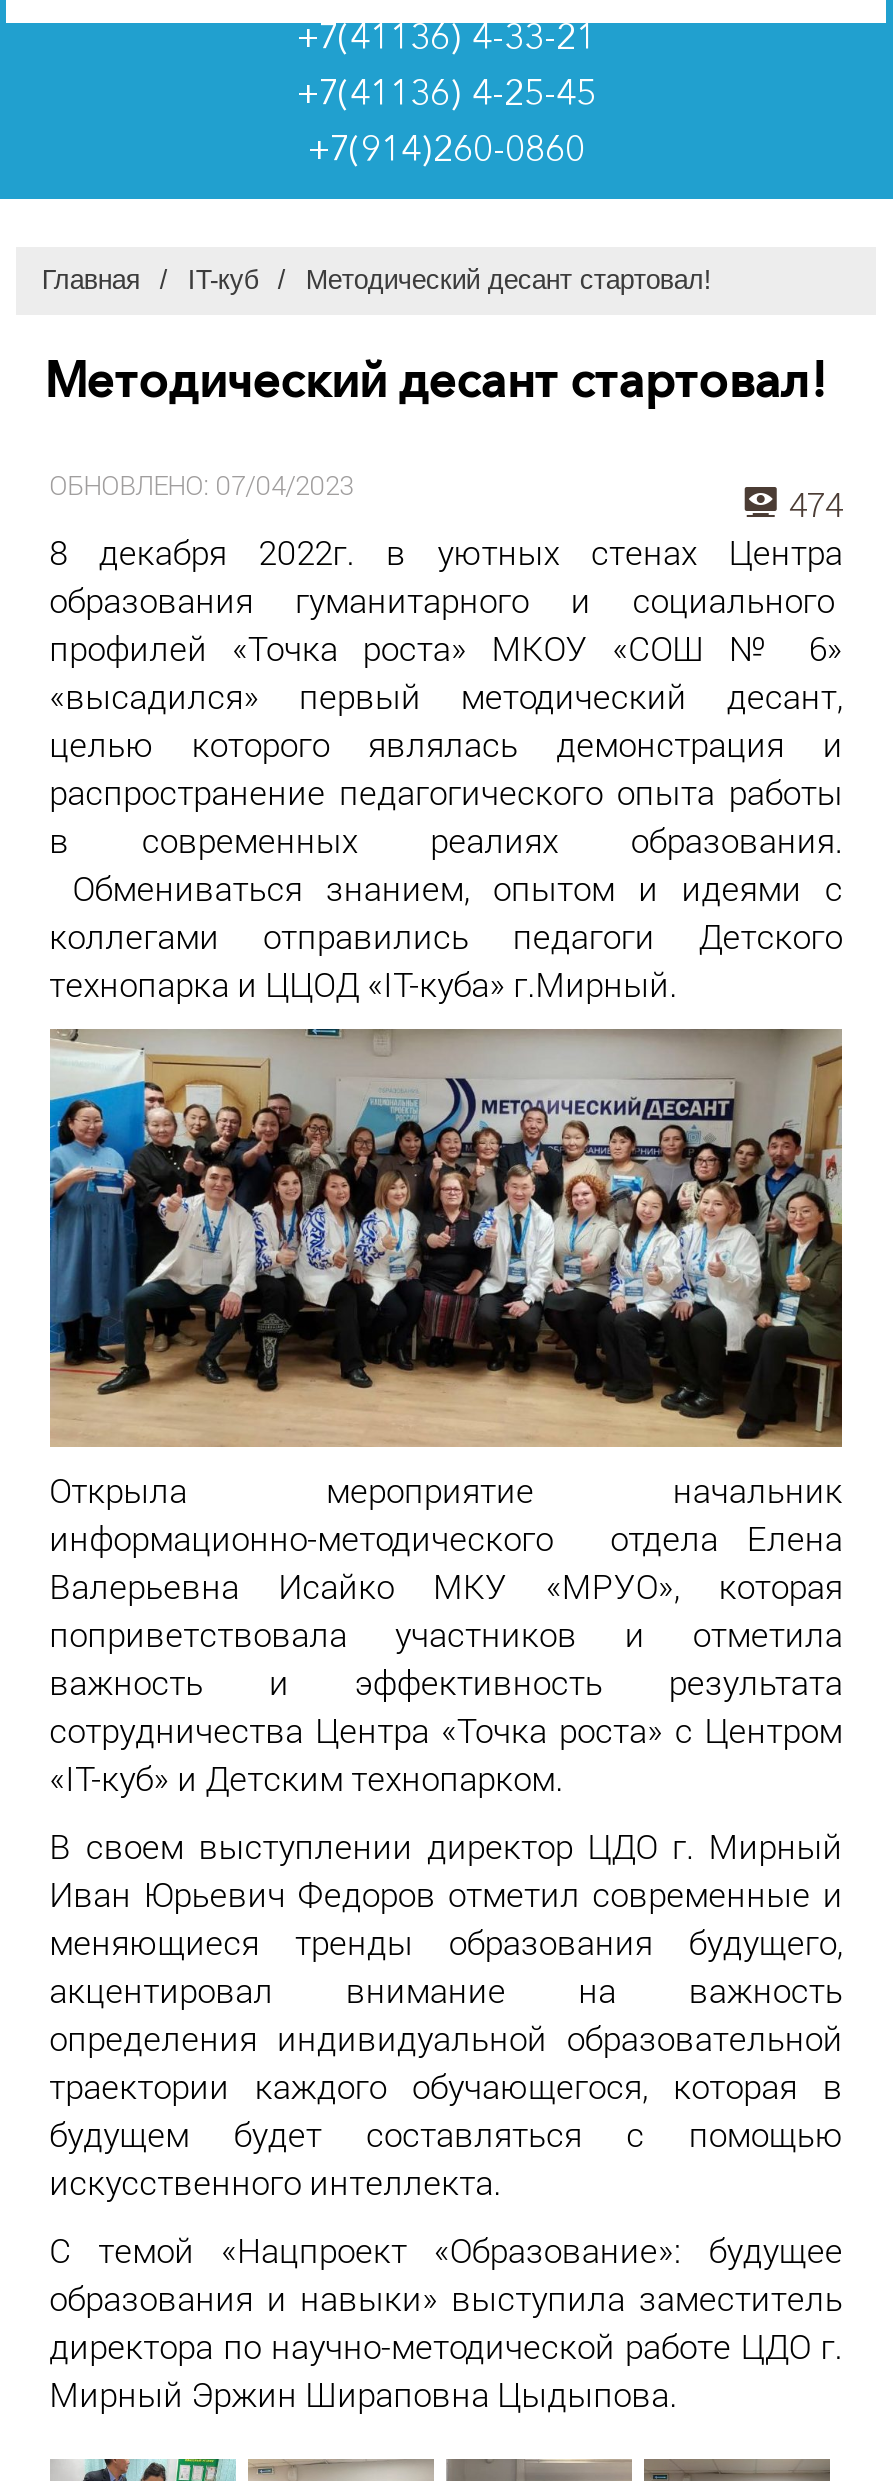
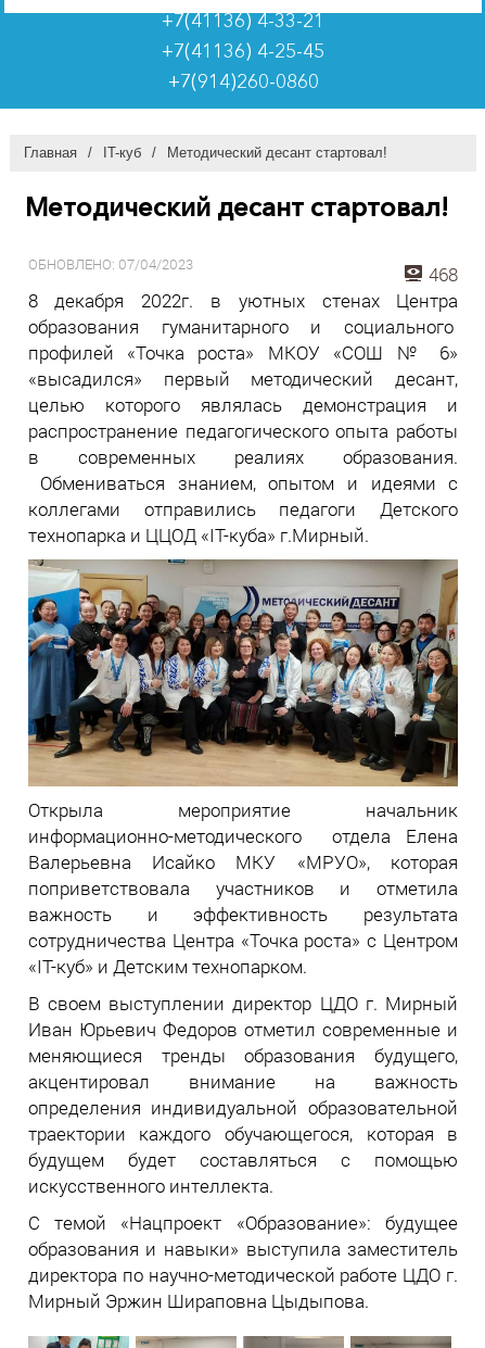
- 474
+ 468
